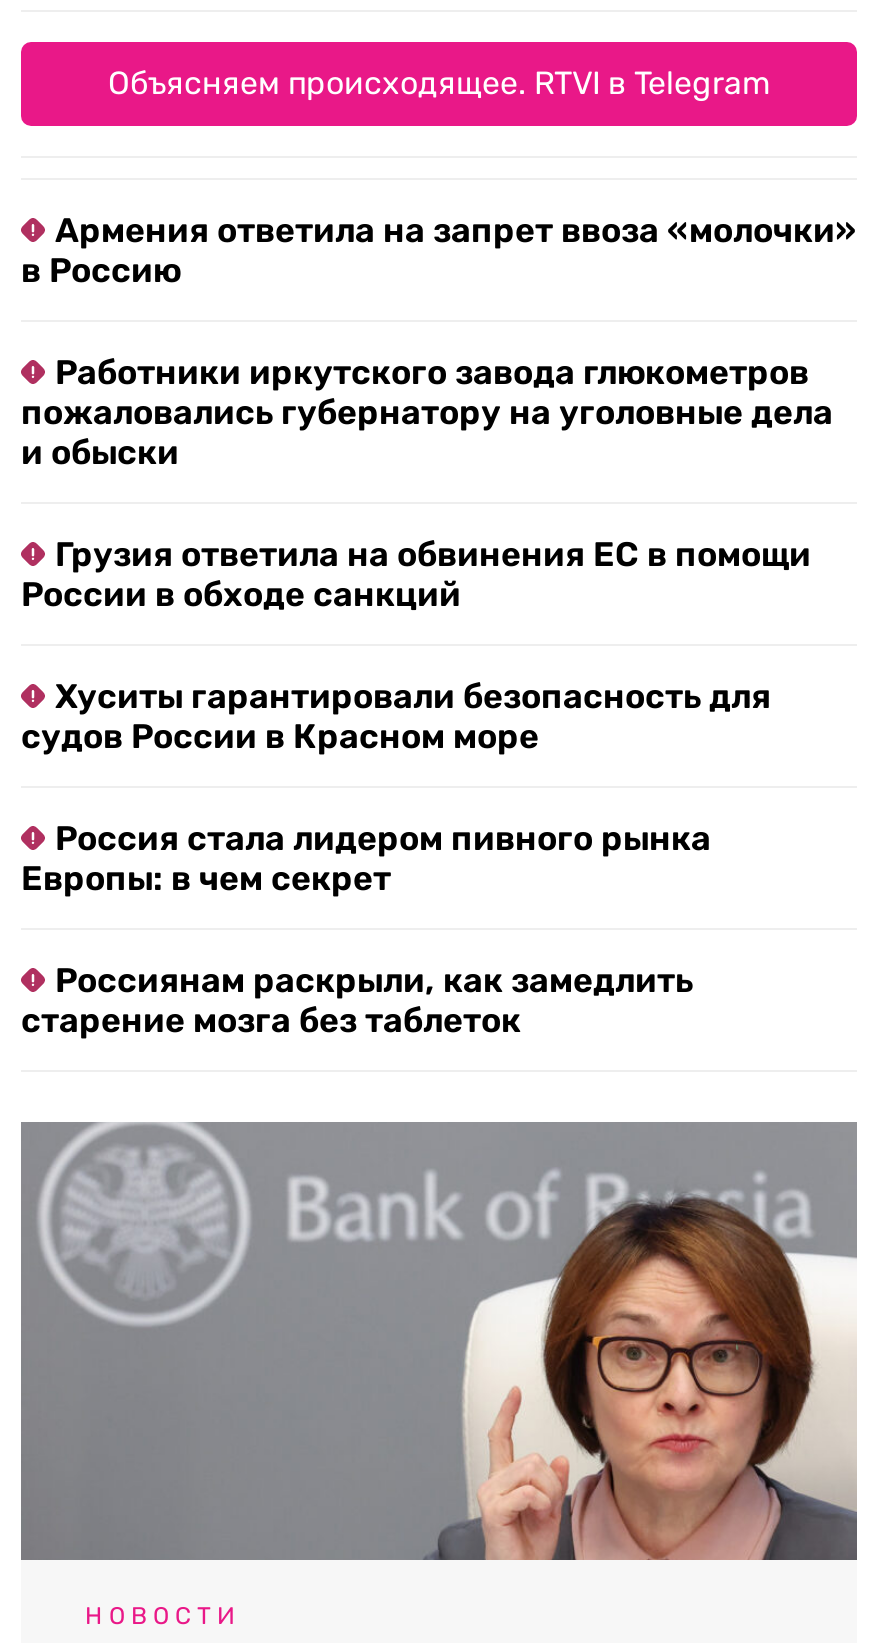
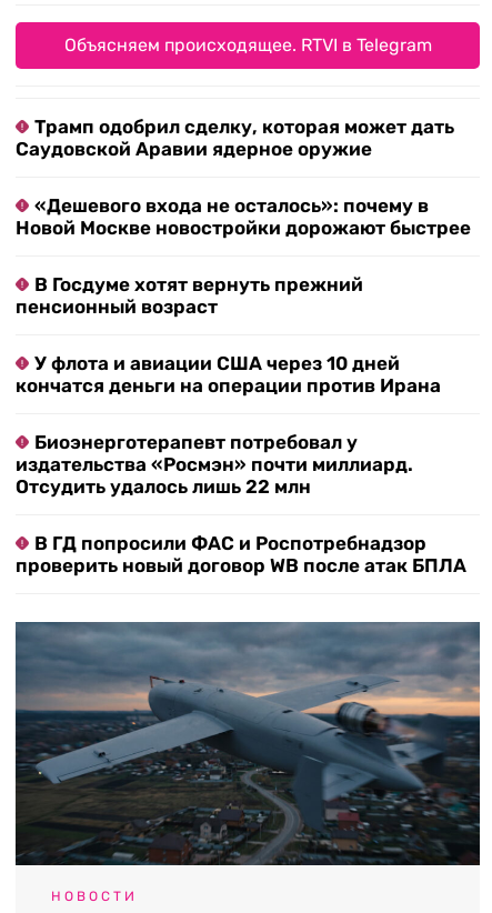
- Армения ответила на запрет ввоза «молочки»
- в Россию
+ Трамп одобрил сделку, которая может дать
+ Саудовской Аравии ядерное оружие

- Работники иркутского завода глюкометров
- пожаловались губернатору на уголовные дела
- и обыски
+ «Дешевого входа не осталось»: почему в
+ Новой Москве новостройки дорожают быстрее

- Грузия ответила на обвинения ЕС в помощи
- России в обходе санкций
+ В Госдуме хотят вернуть прежний
+ пенсионный возраст

- Хуситы гарантировали безопасность для
- судов России в Красном море
+ У флота и авиации США через 10 дней
+ кончатся деньги на операции против Ирана

- Россия стала лидером пивного рынка
- Европы: в чем секрет
+ Биоэнерготерапевт потребовал у
+ издательства «Росмэн» почти миллиард.
+ Отсудить удалось лишь 22 млн

- Россиянам раскрыли, как замедлить
- старение мозга без таблеток
+ В ГД попросили ФАС и Роспотребнадзор
+ проверить новый договор WB после атак БПЛА

- [image]
+ [image]
